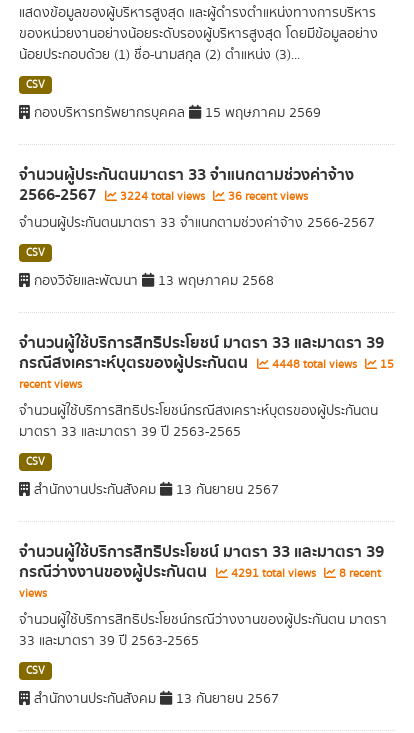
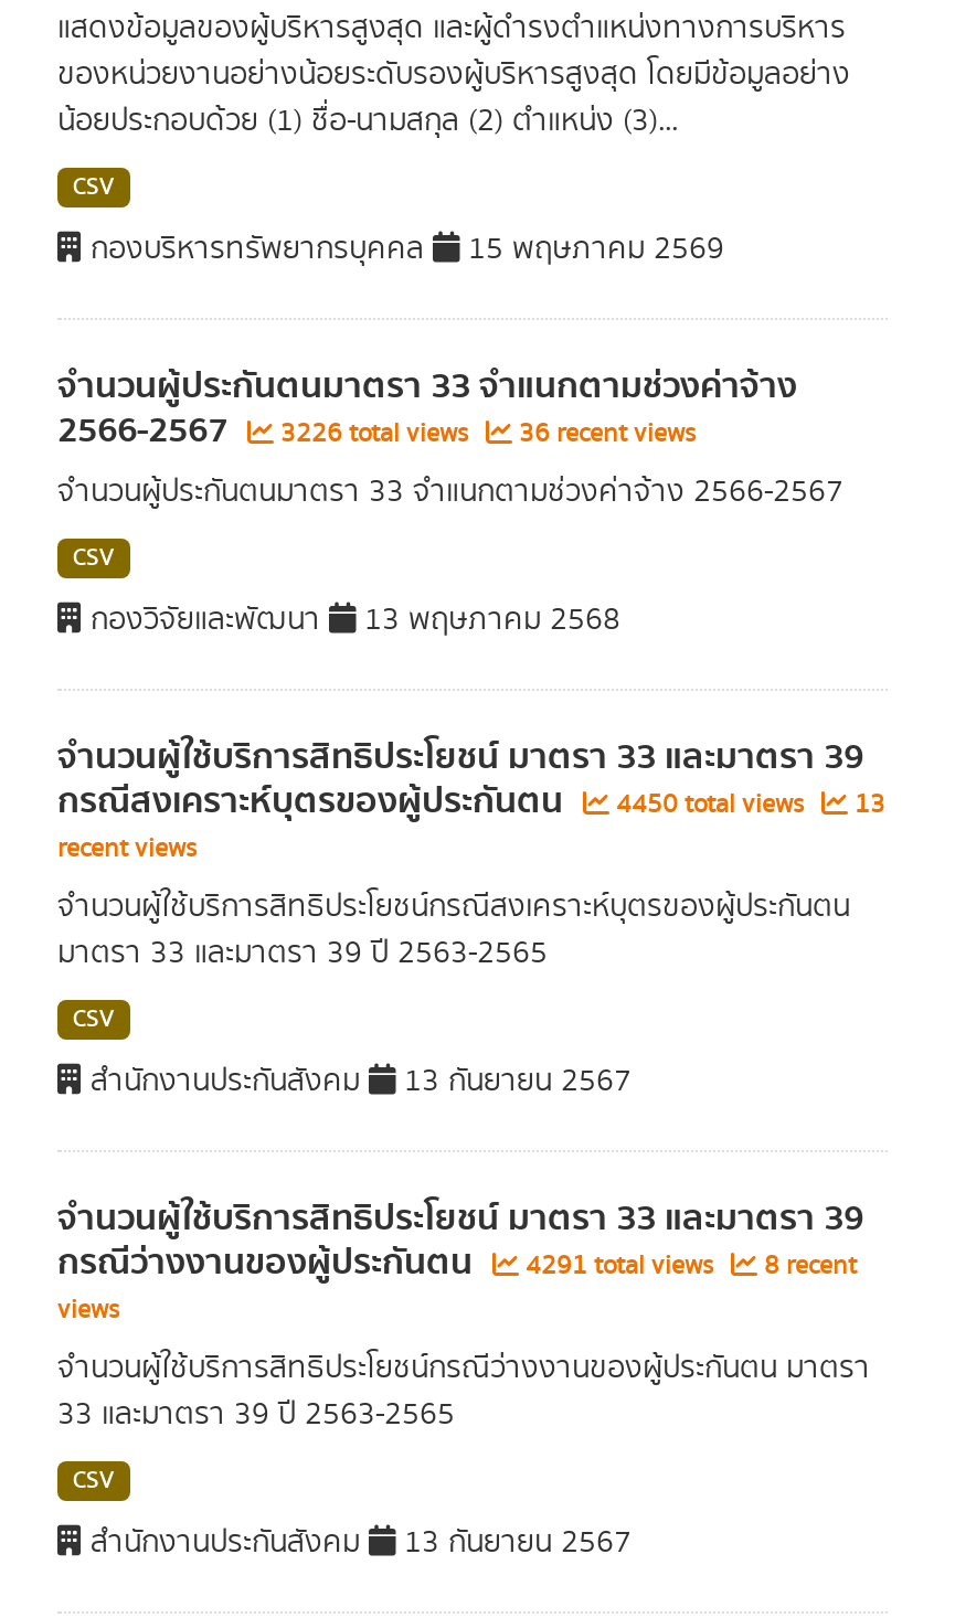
- 2566-2567 3224 total views 36 recent views
+ 2566-2567 3226 total views 36 recent views

- 4448 total views
+ 4450 total views

- 15
+ 13
